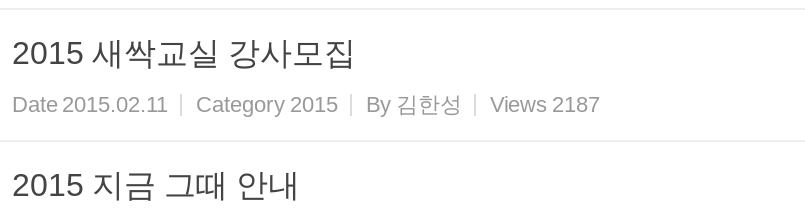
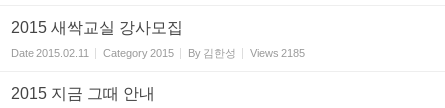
- Date 2015.02.11 Category 2015 By 김한성 Views 2187
+ Date 2015.02.11 Category 2015 By 김한성 Views 2185
